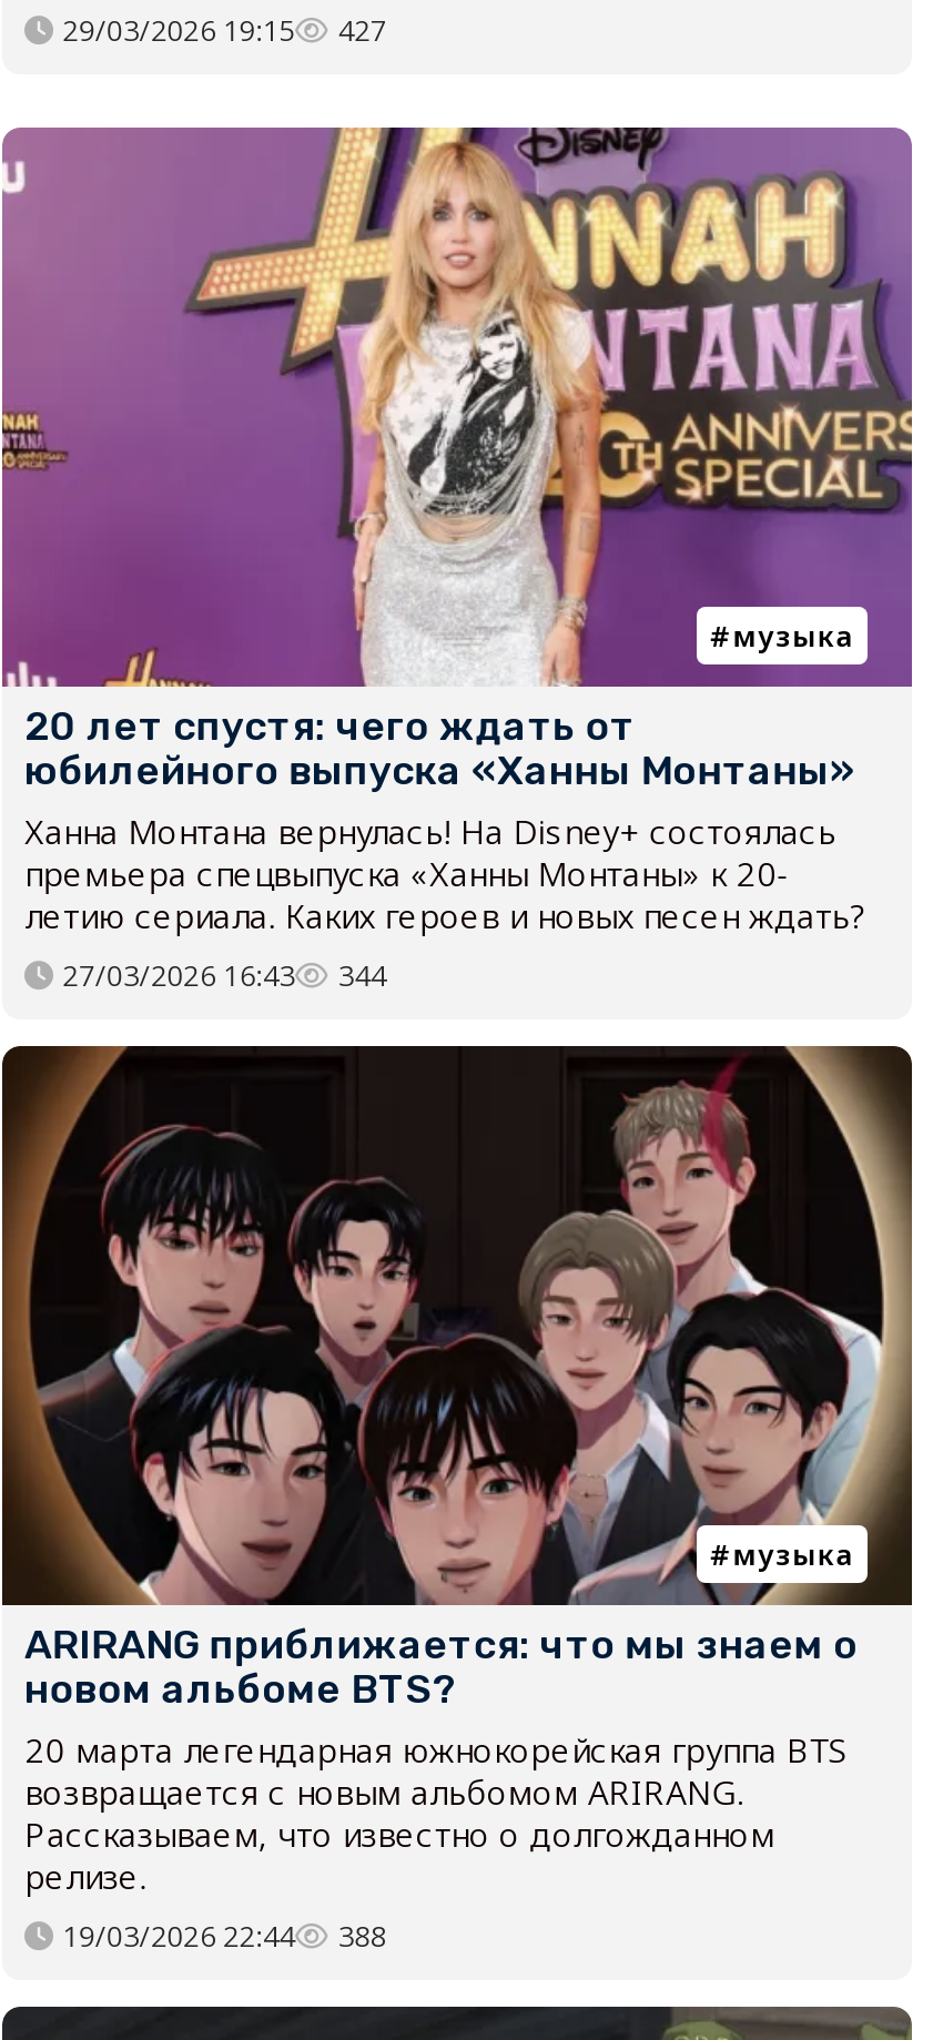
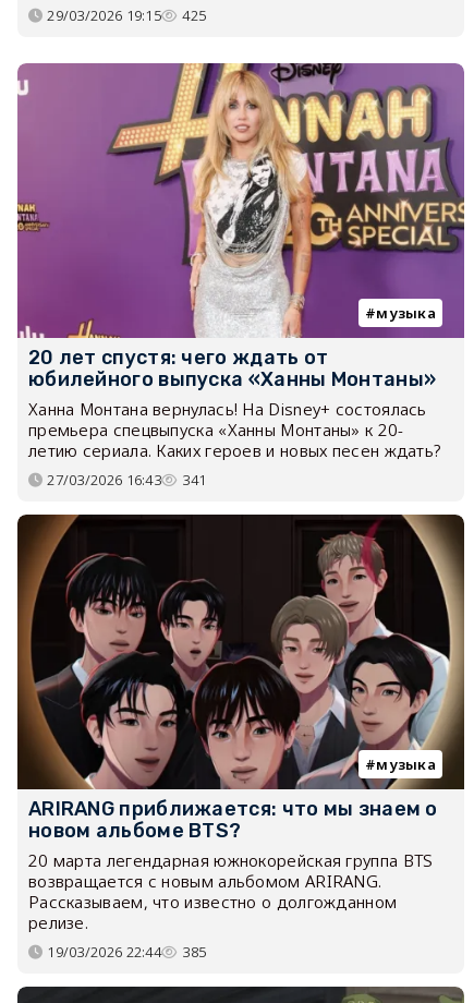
- 29/03/2026 19:15 427
+ 29/03/2026 19:15 425

- 27/03/2026 16:43 344
+ 27/03/2026 16:43 341

- 19/03/2026 22:44 388
+ 19/03/2026 22:44 385
